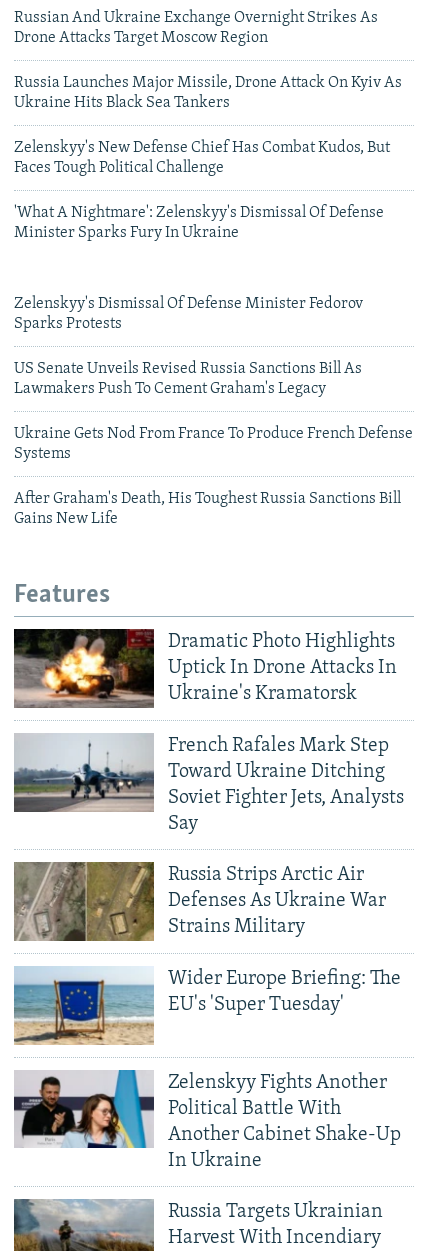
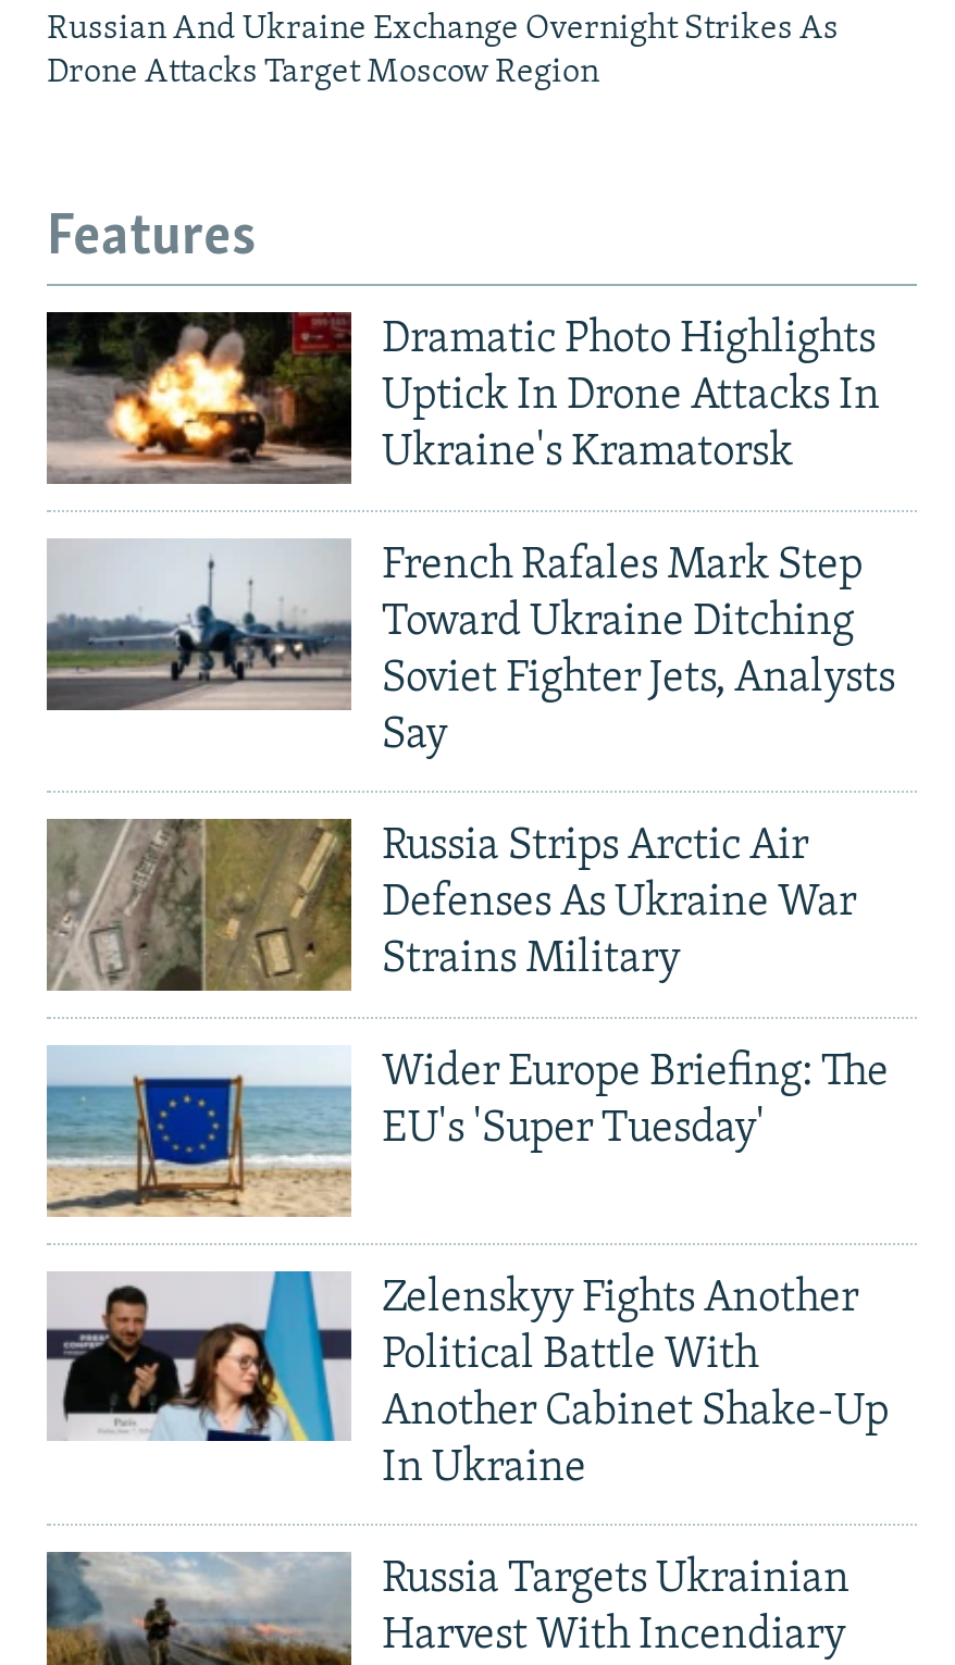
- Russia Launches Major Missile, Drone Attack On Kyiv As
- Ukraine Hits Black Sea Tankers
- Zelenskyy's New Defense Chief Has Combat Kudos, But
- Faces Tough Political Challenge
- 'What A Nightmare': Zelenskyy's Dismissal Of Defense
- Minister Sparks Fury In Ukraine

- Zelenskyy's Dismissal Of Defense Minister Fedorov
- Sparks Protests
- US Senate Unveils Revised Russia Sanctions Bill As
- Lawmakers Push To Cement Graham's Legacy
- Ukraine Gets Nod From France To Produce French Defense
- Systems
- After Graham's Death, His Toughest Russia Sanctions Bill
- Gains New Life
